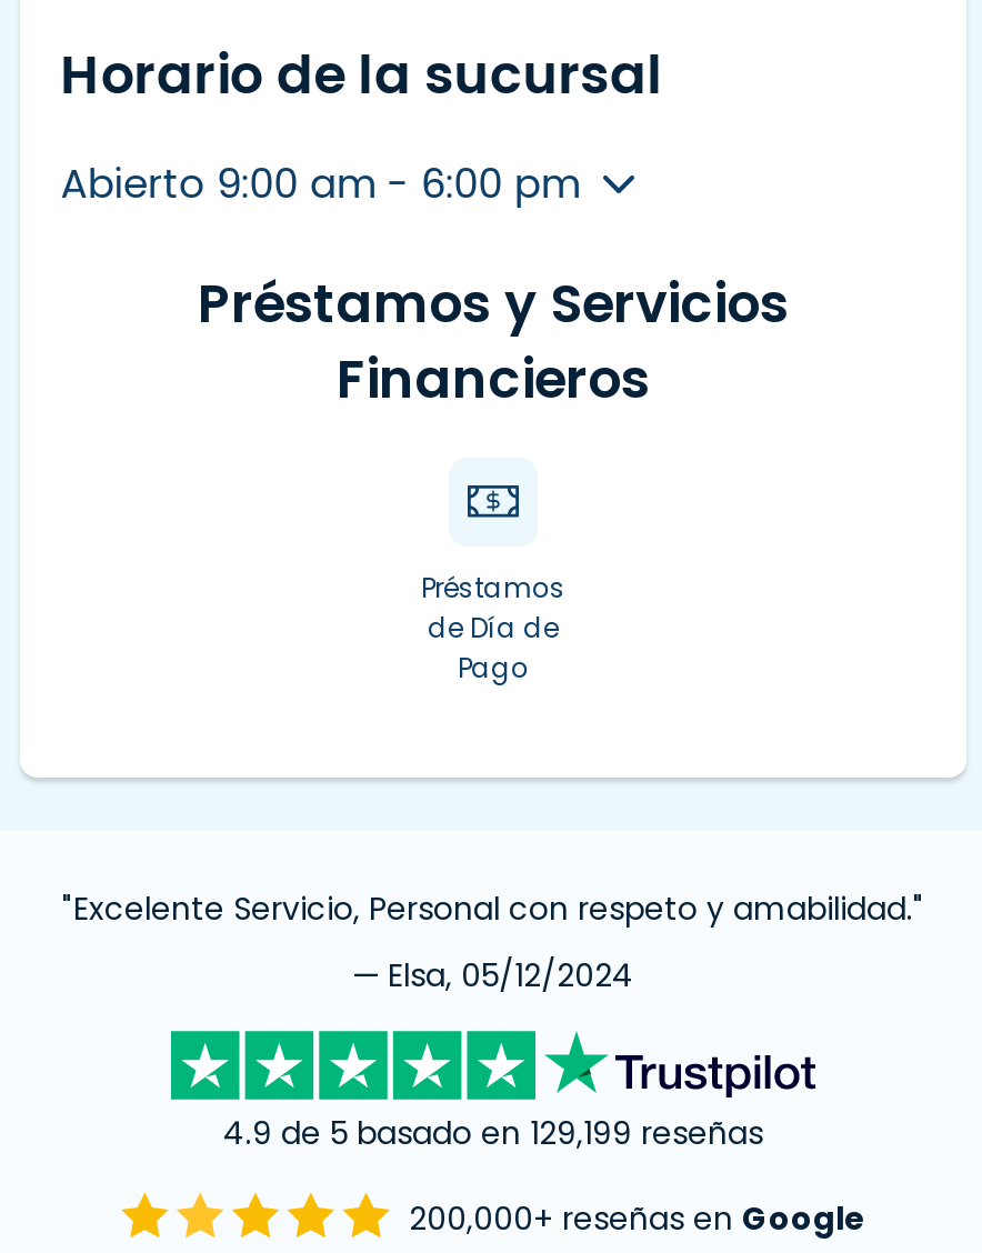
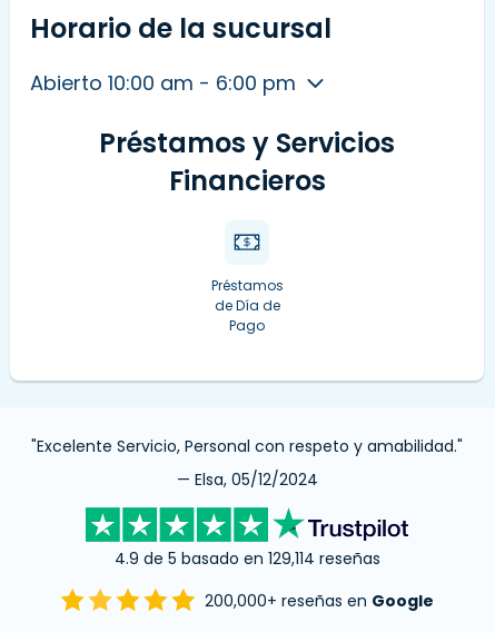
- Abierto 9:00 am - 6:00 pm
+ Abierto 10:00 am - 6:00 pm

- 4.9 de 5 basado en 129,199 reseñas
+ 4.9 de 5 basado en 129,114 reseñas
